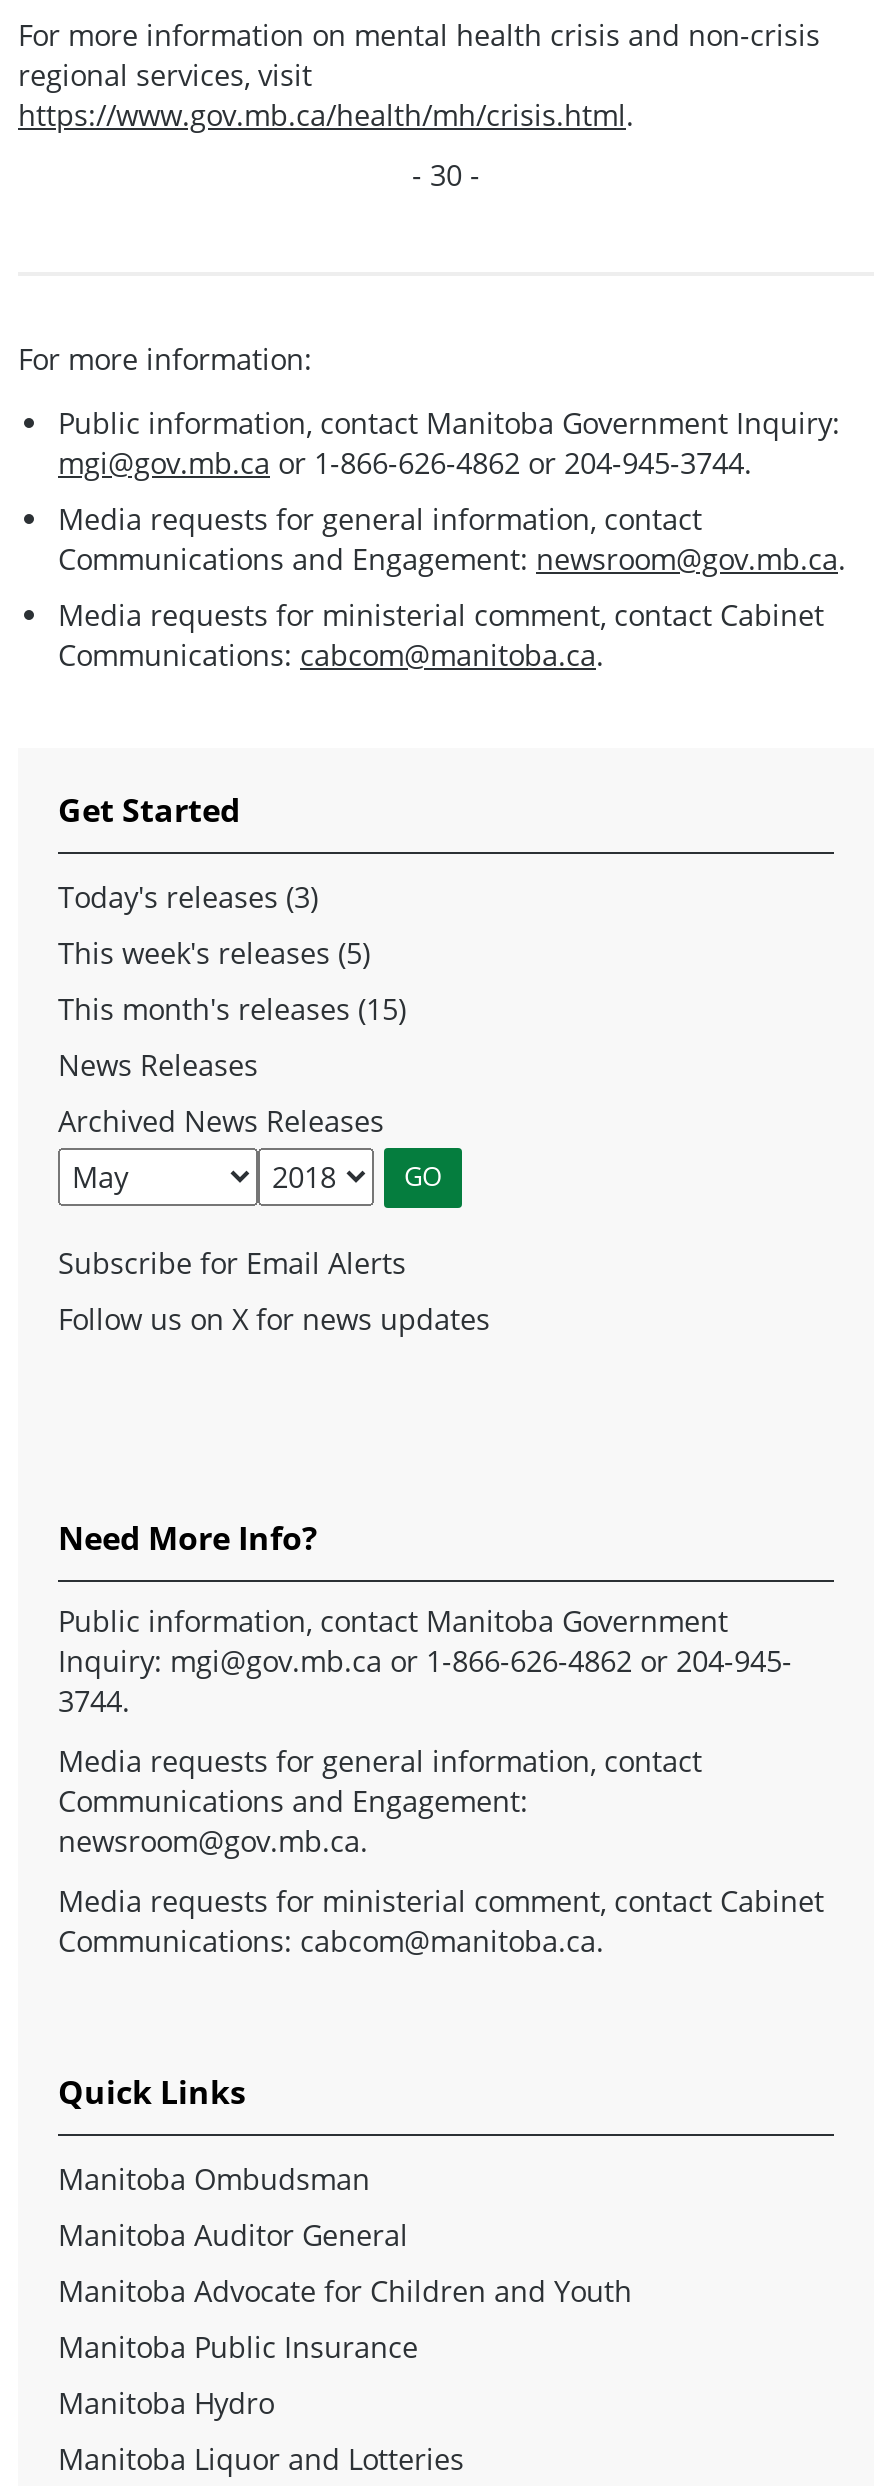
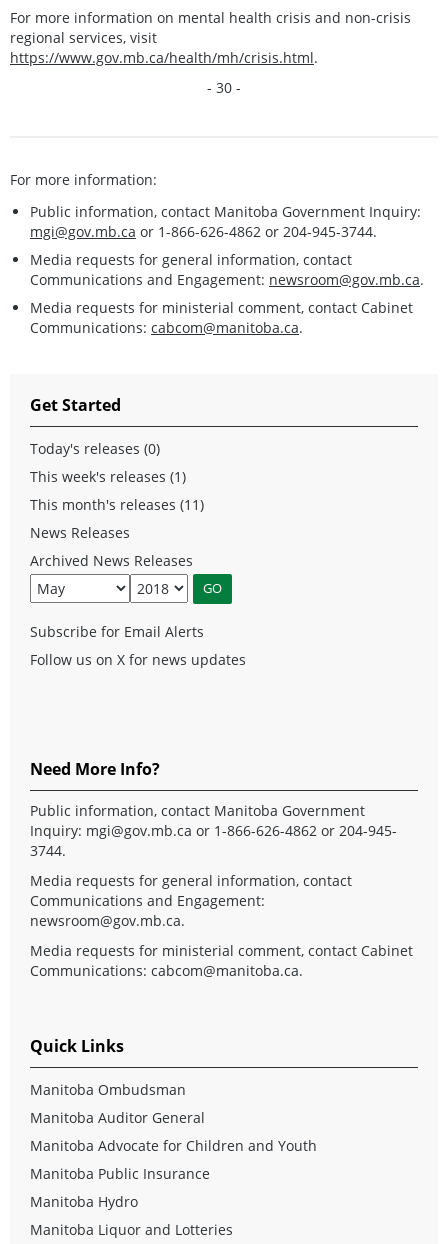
- Today's releases (3)
+ Today's releases (0)

- This week's releases (5)
+ This week's releases (1)

- This month's releases (15)
+ This month's releases (11)
